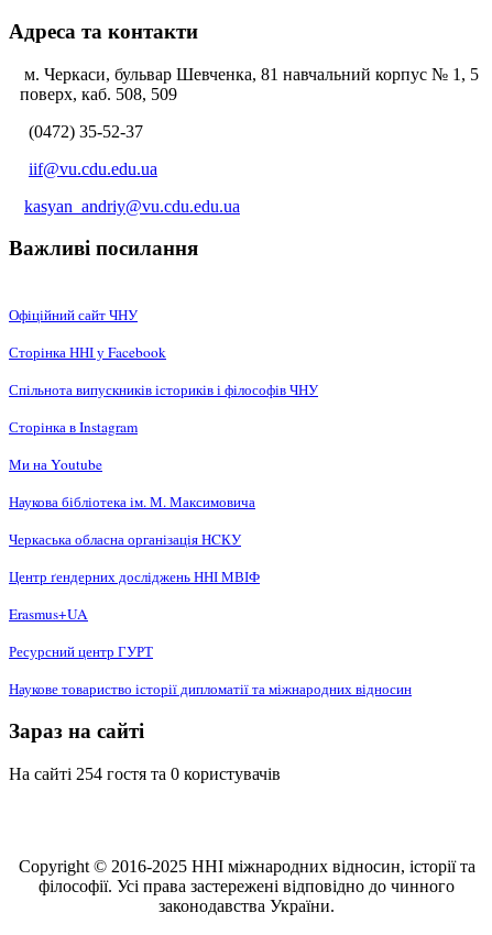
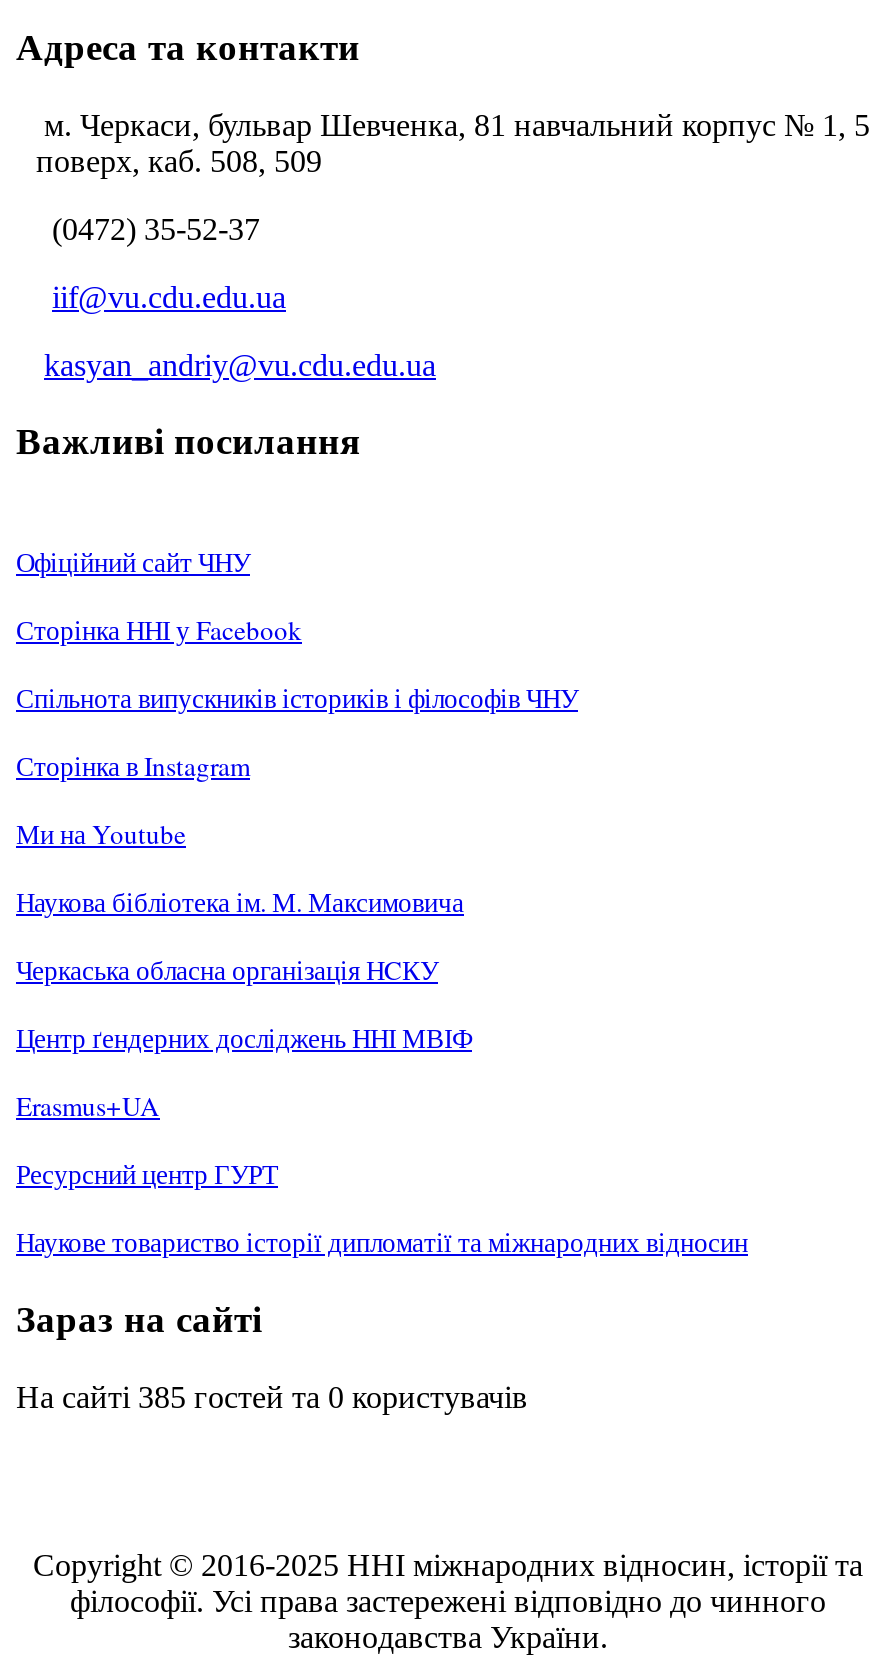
- На сайті 254 гостя та 0 користувачів
+ На сайті 385 гостей та 0 користувачів
